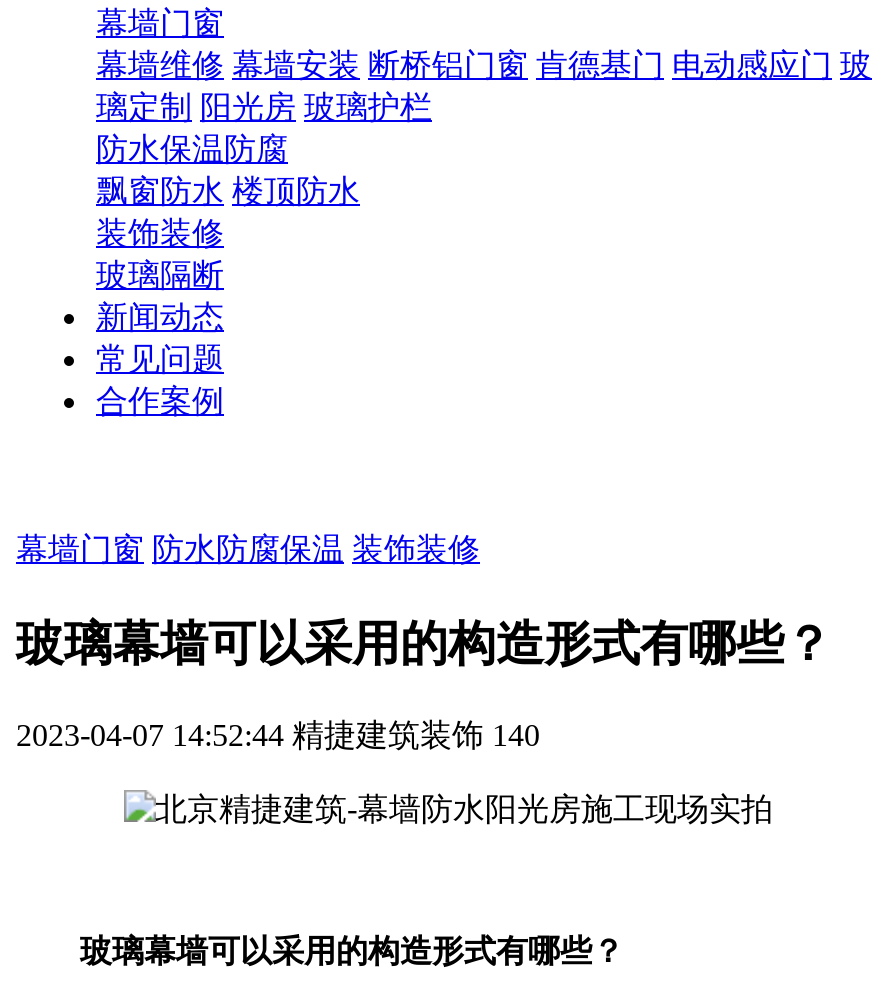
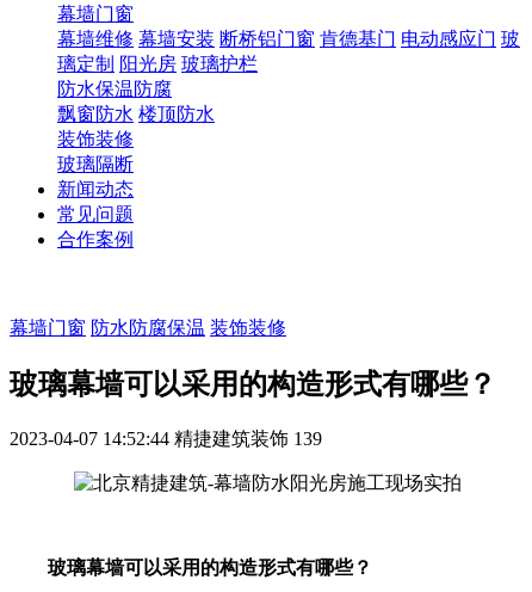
- 2023-04-07 14:52:44 精捷建筑装饰 140
+ 2023-04-07 14:52:44 精捷建筑装饰 139
